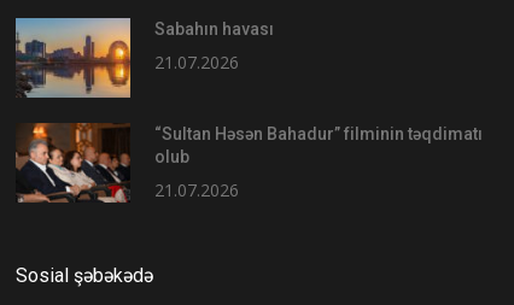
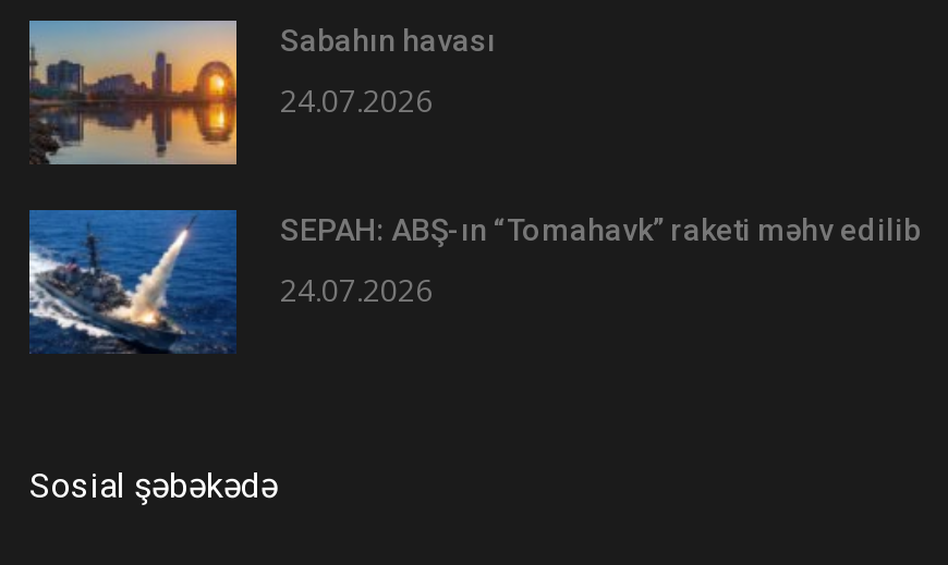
- 21.07.2026
+ 24.07.2026

- [image]
- “Sultan Həsən Bahadur” filminin təqdimatı
- olub
+ [image]
+ SEPAH: ABŞ-ın “Tomahavk” raketi məhv edilib

- 21.07.2026
+ 24.07.2026
